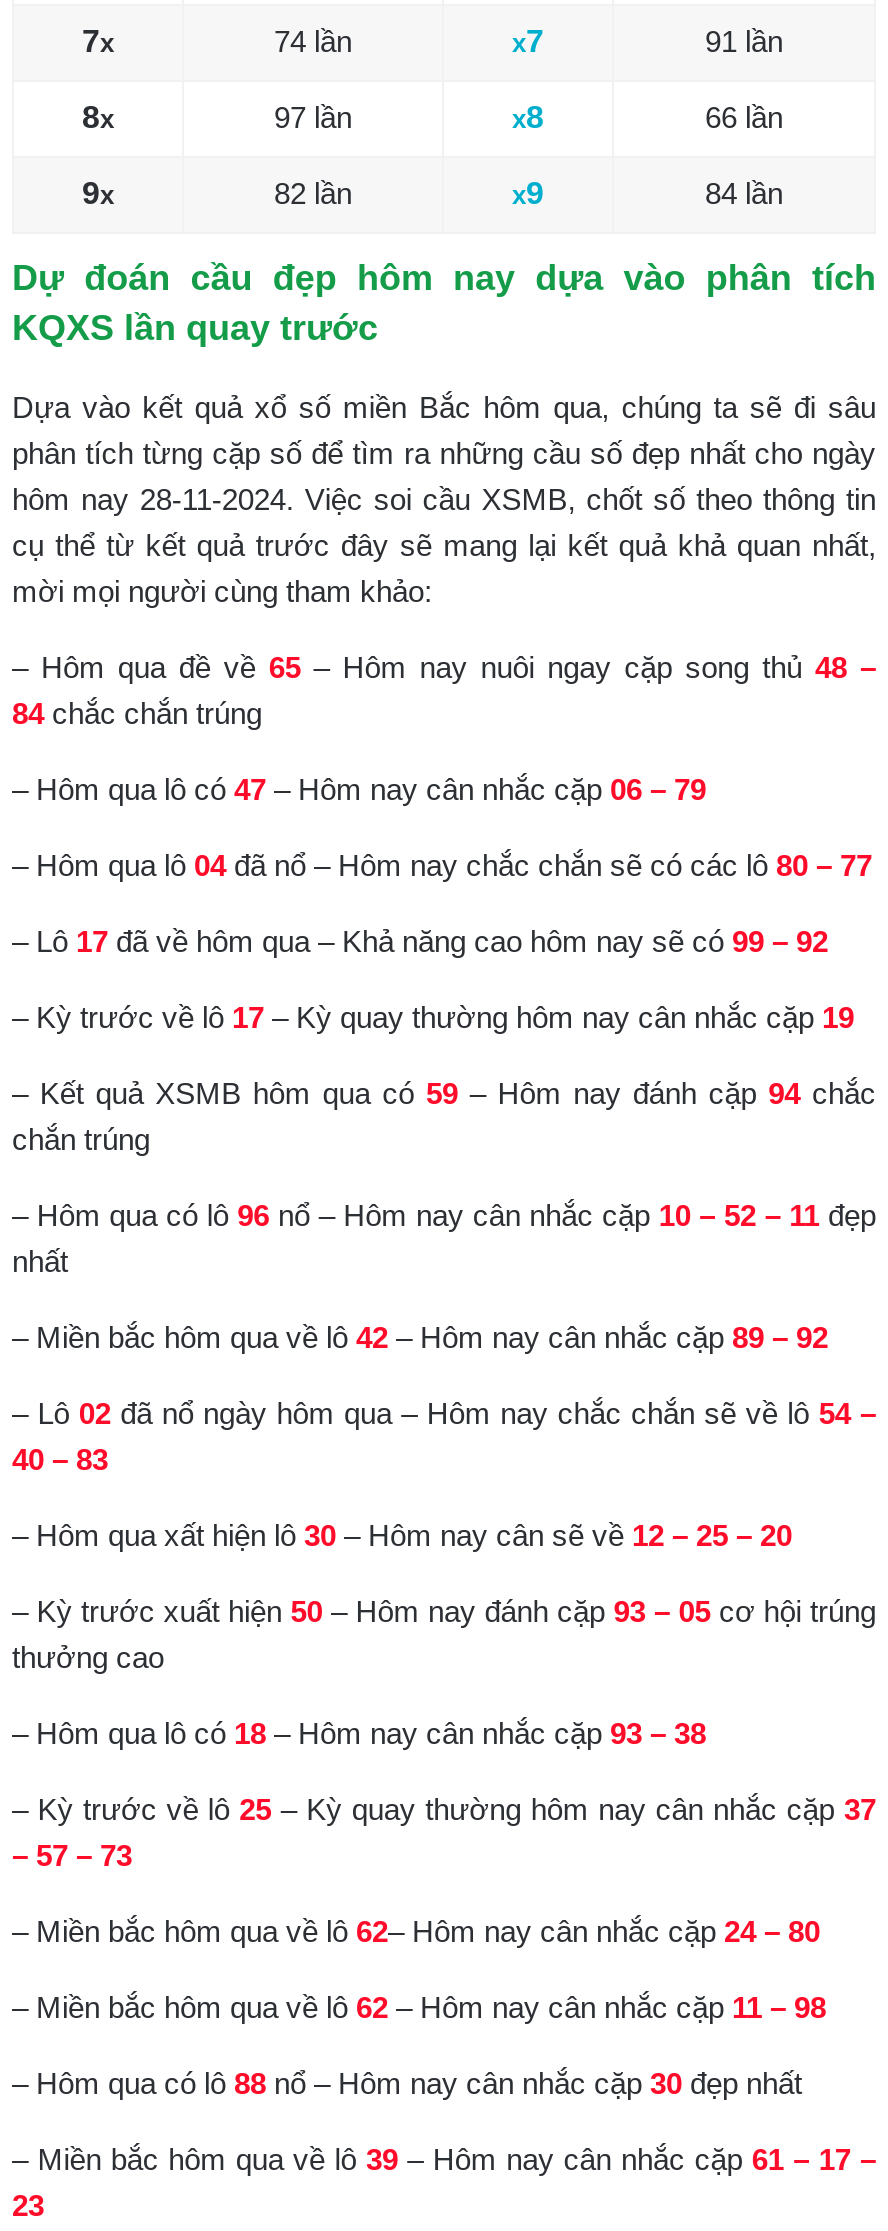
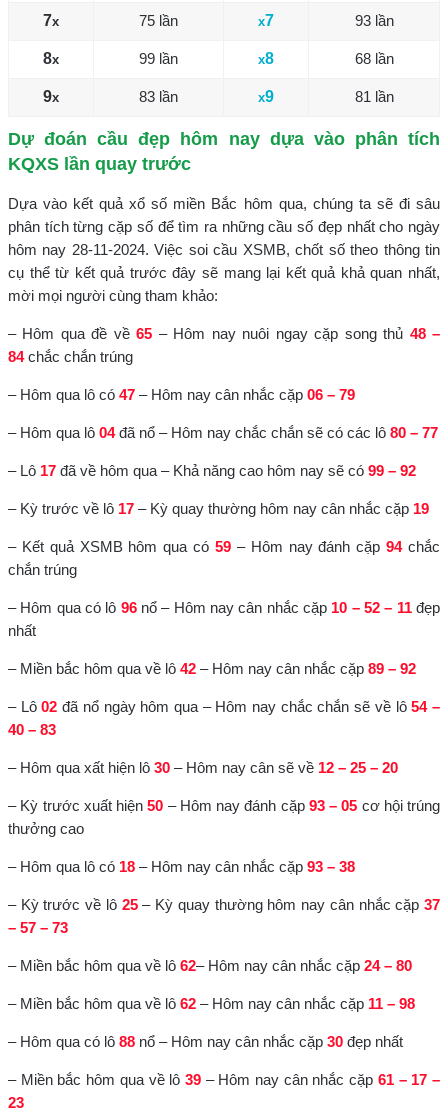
- 74 lần
+ 75 lần

- 91 lần
+ 93 lần

- 97 lần
+ 99 lần

- 66 lần
+ 68 lần

- 82 lần
+ 83 lần

- 84 lần
+ 81 lần
